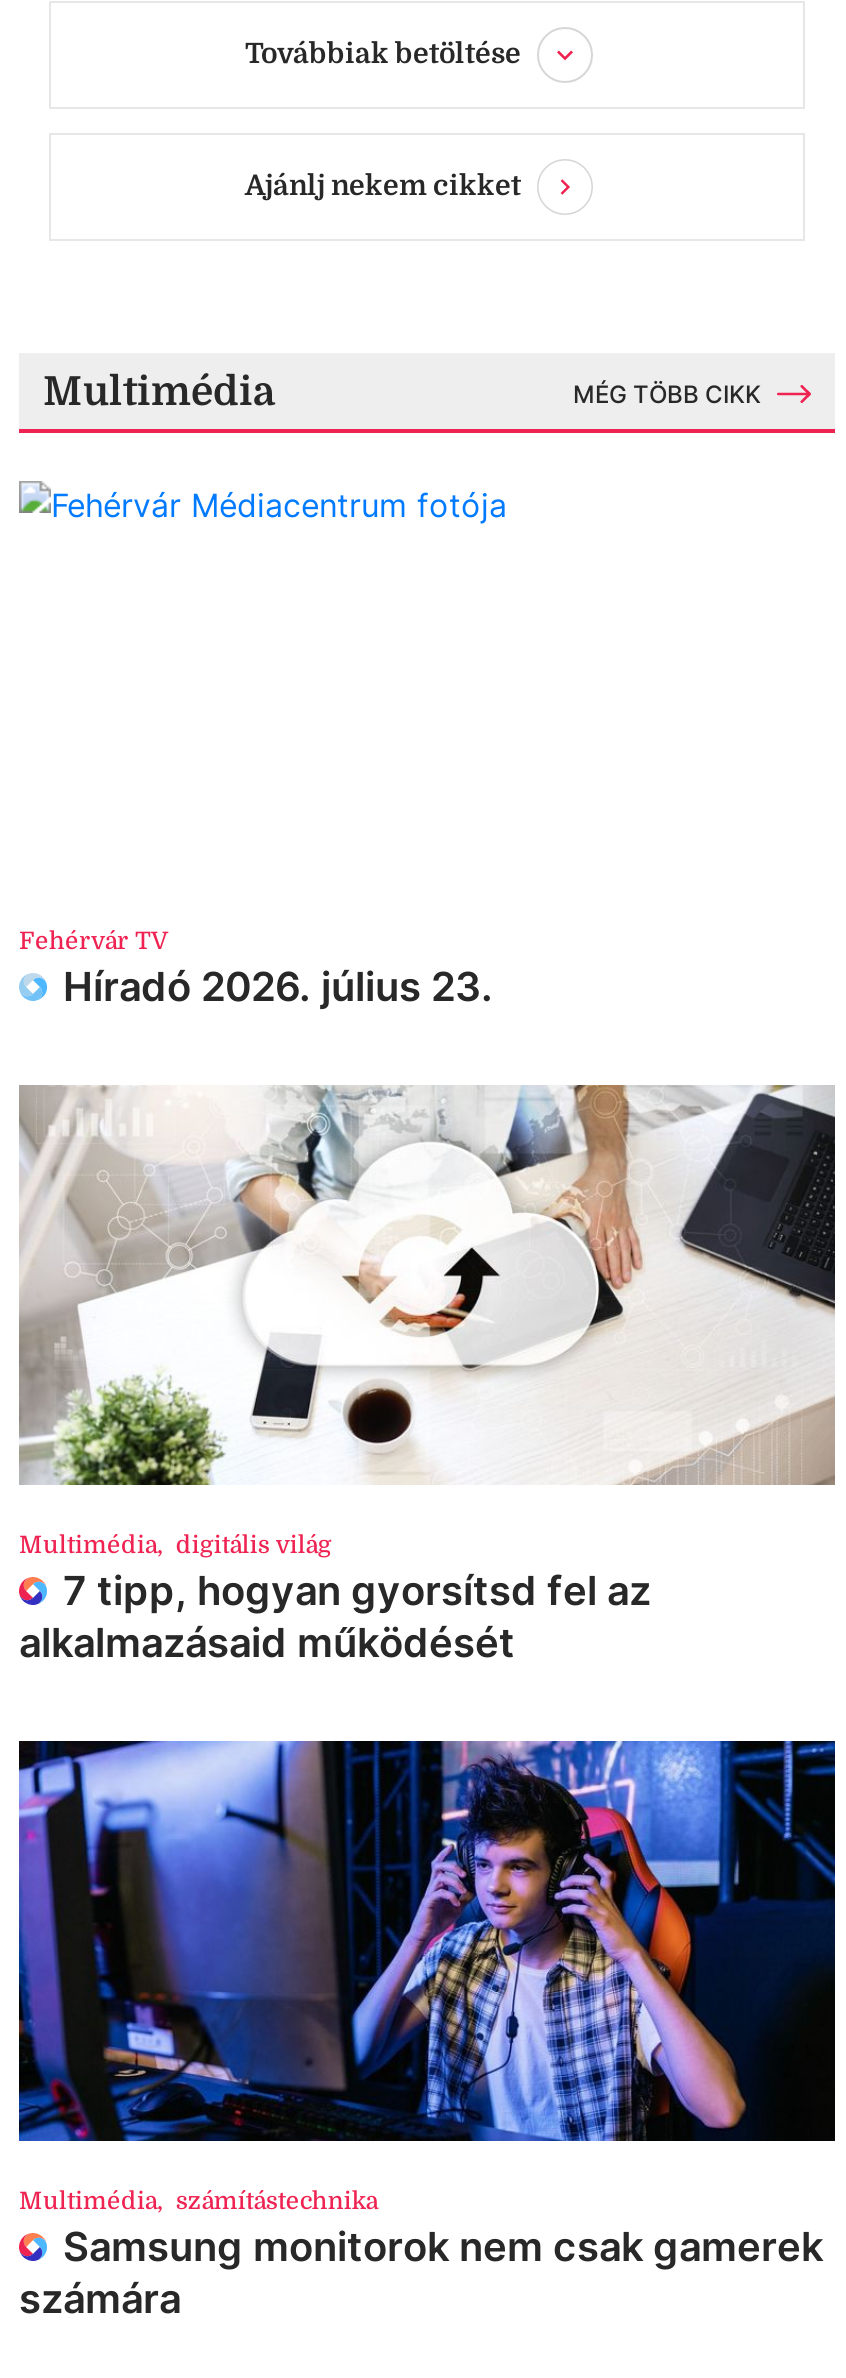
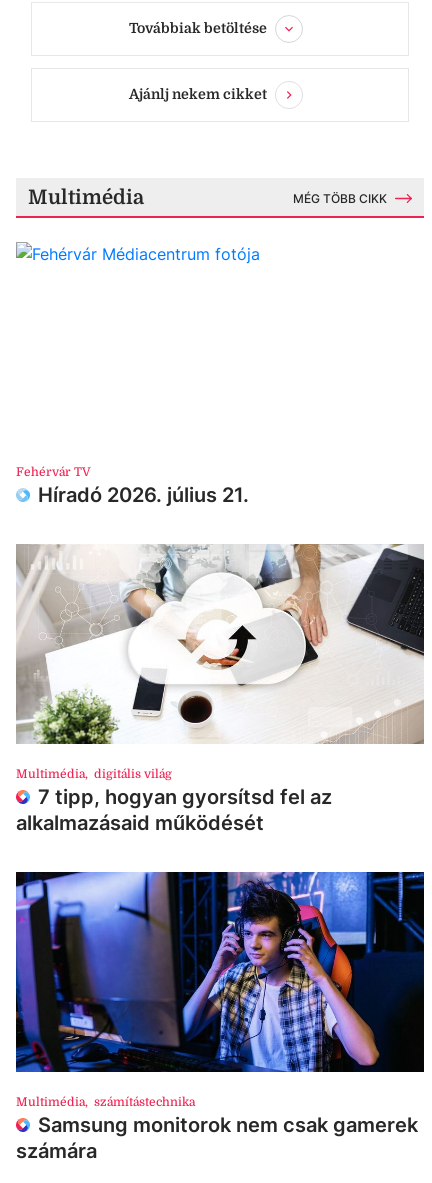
- Híradó 2026. július 23.
+ Híradó 2026. július 21.
